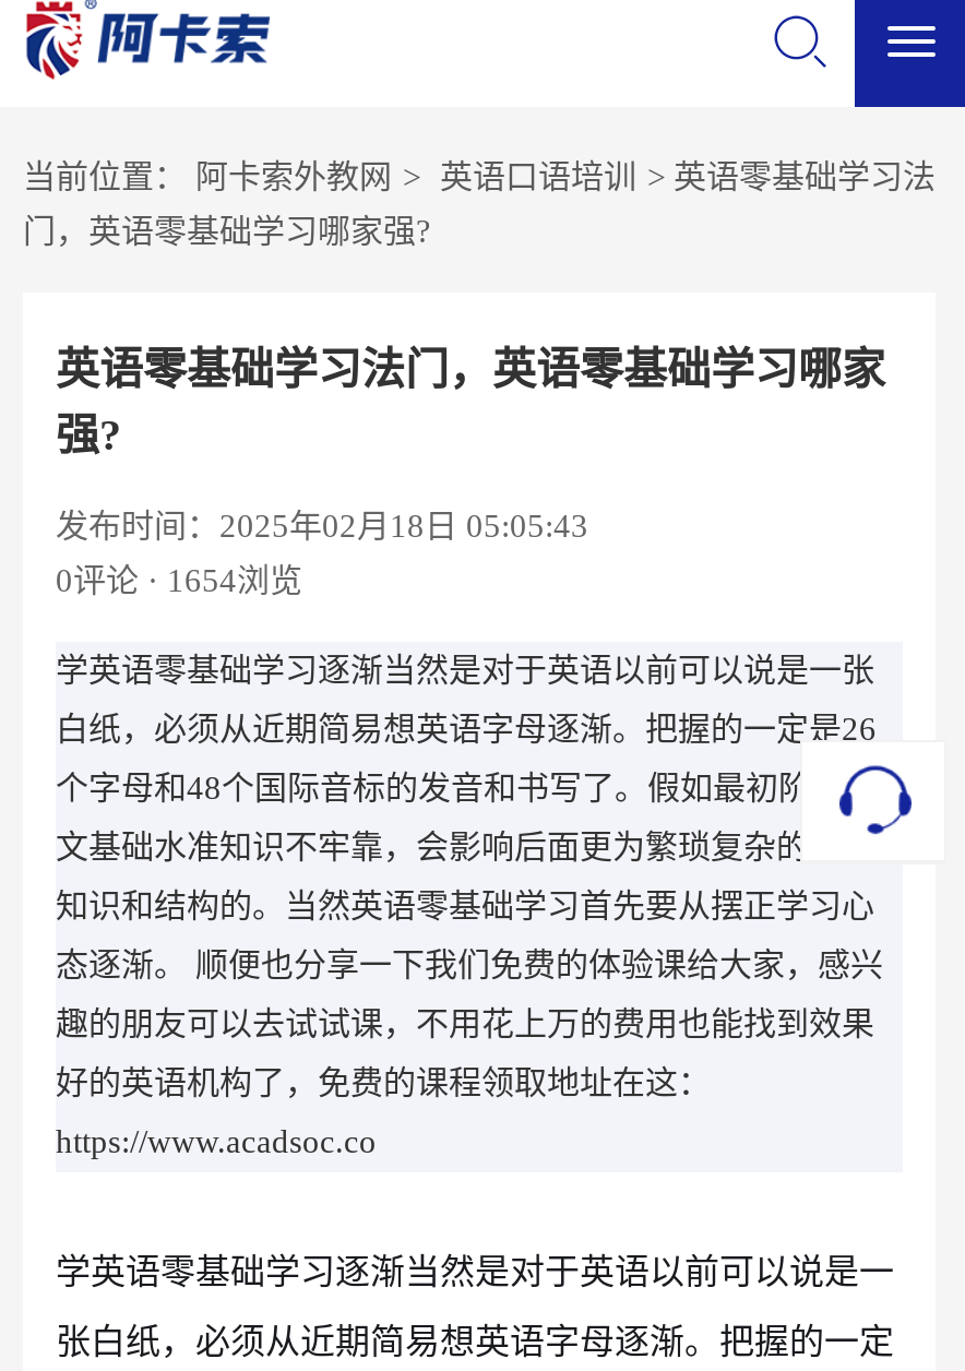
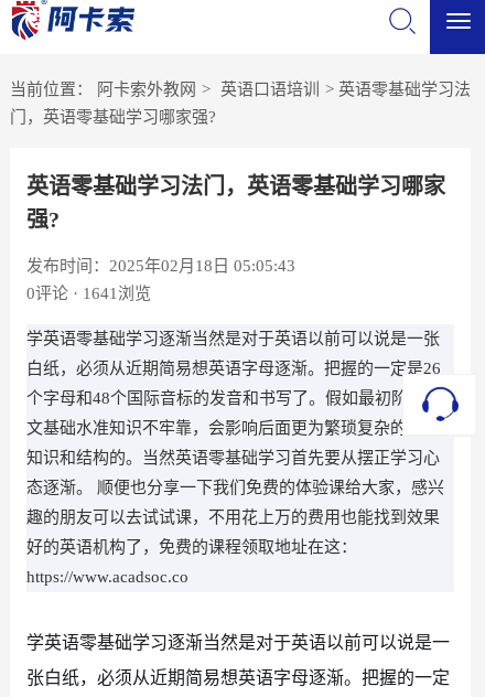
- 0评论 · 1654浏览
+ 0评论 · 1641浏览
